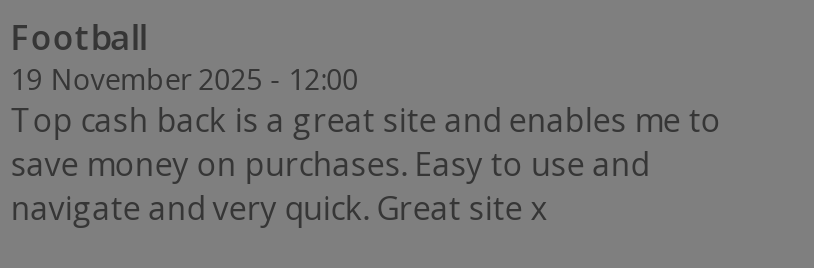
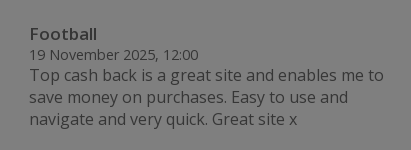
- 19 November 2025 - 12:00
+ 19 November 2025, 12:00
